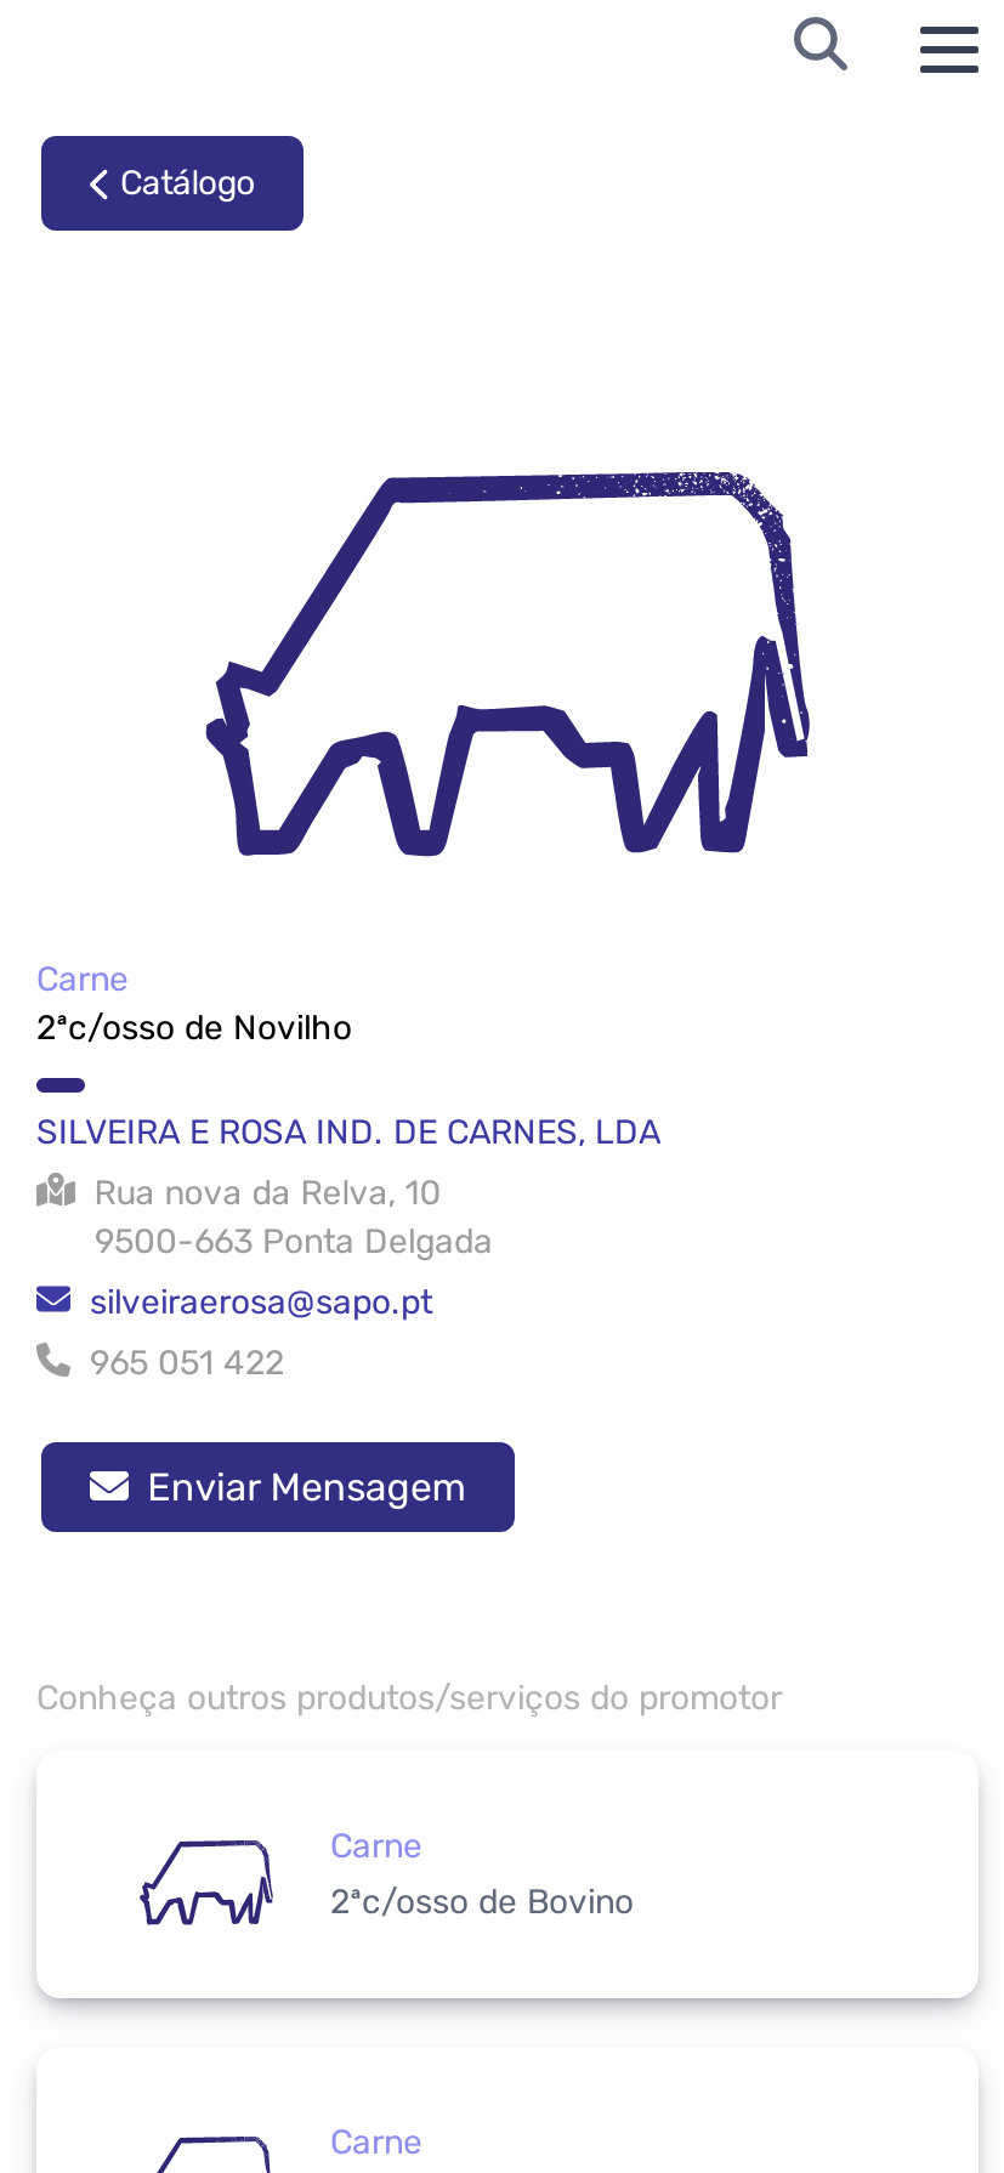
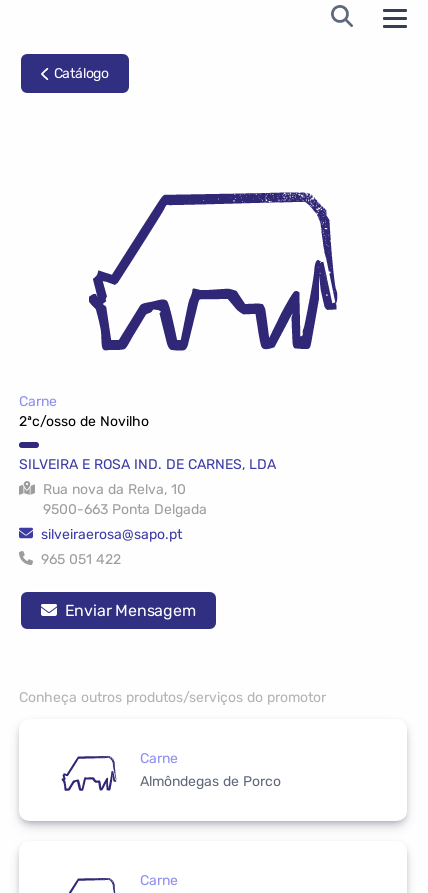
- 2ªc/osso de Bovino
+ Almôndegas de Porco
